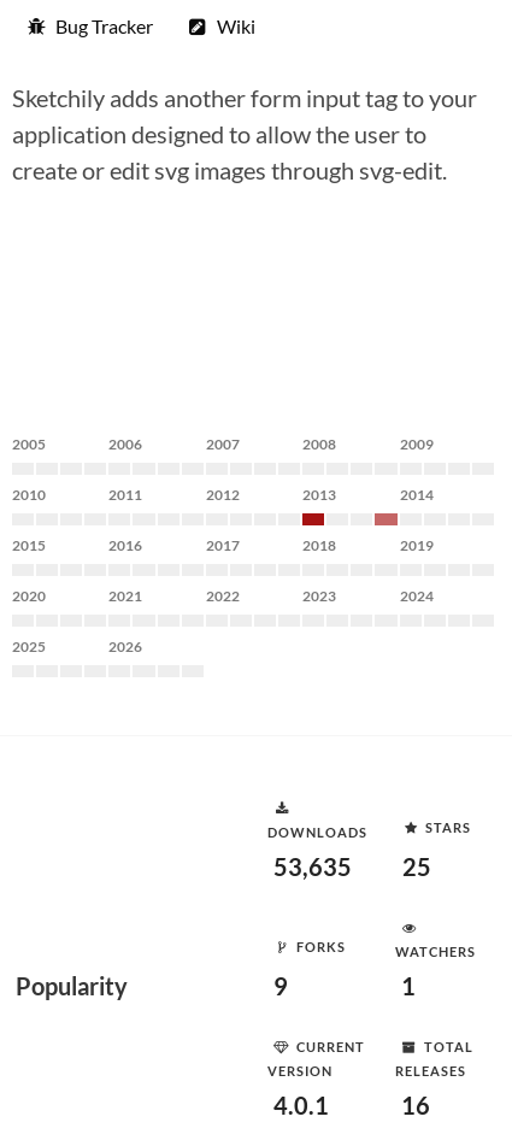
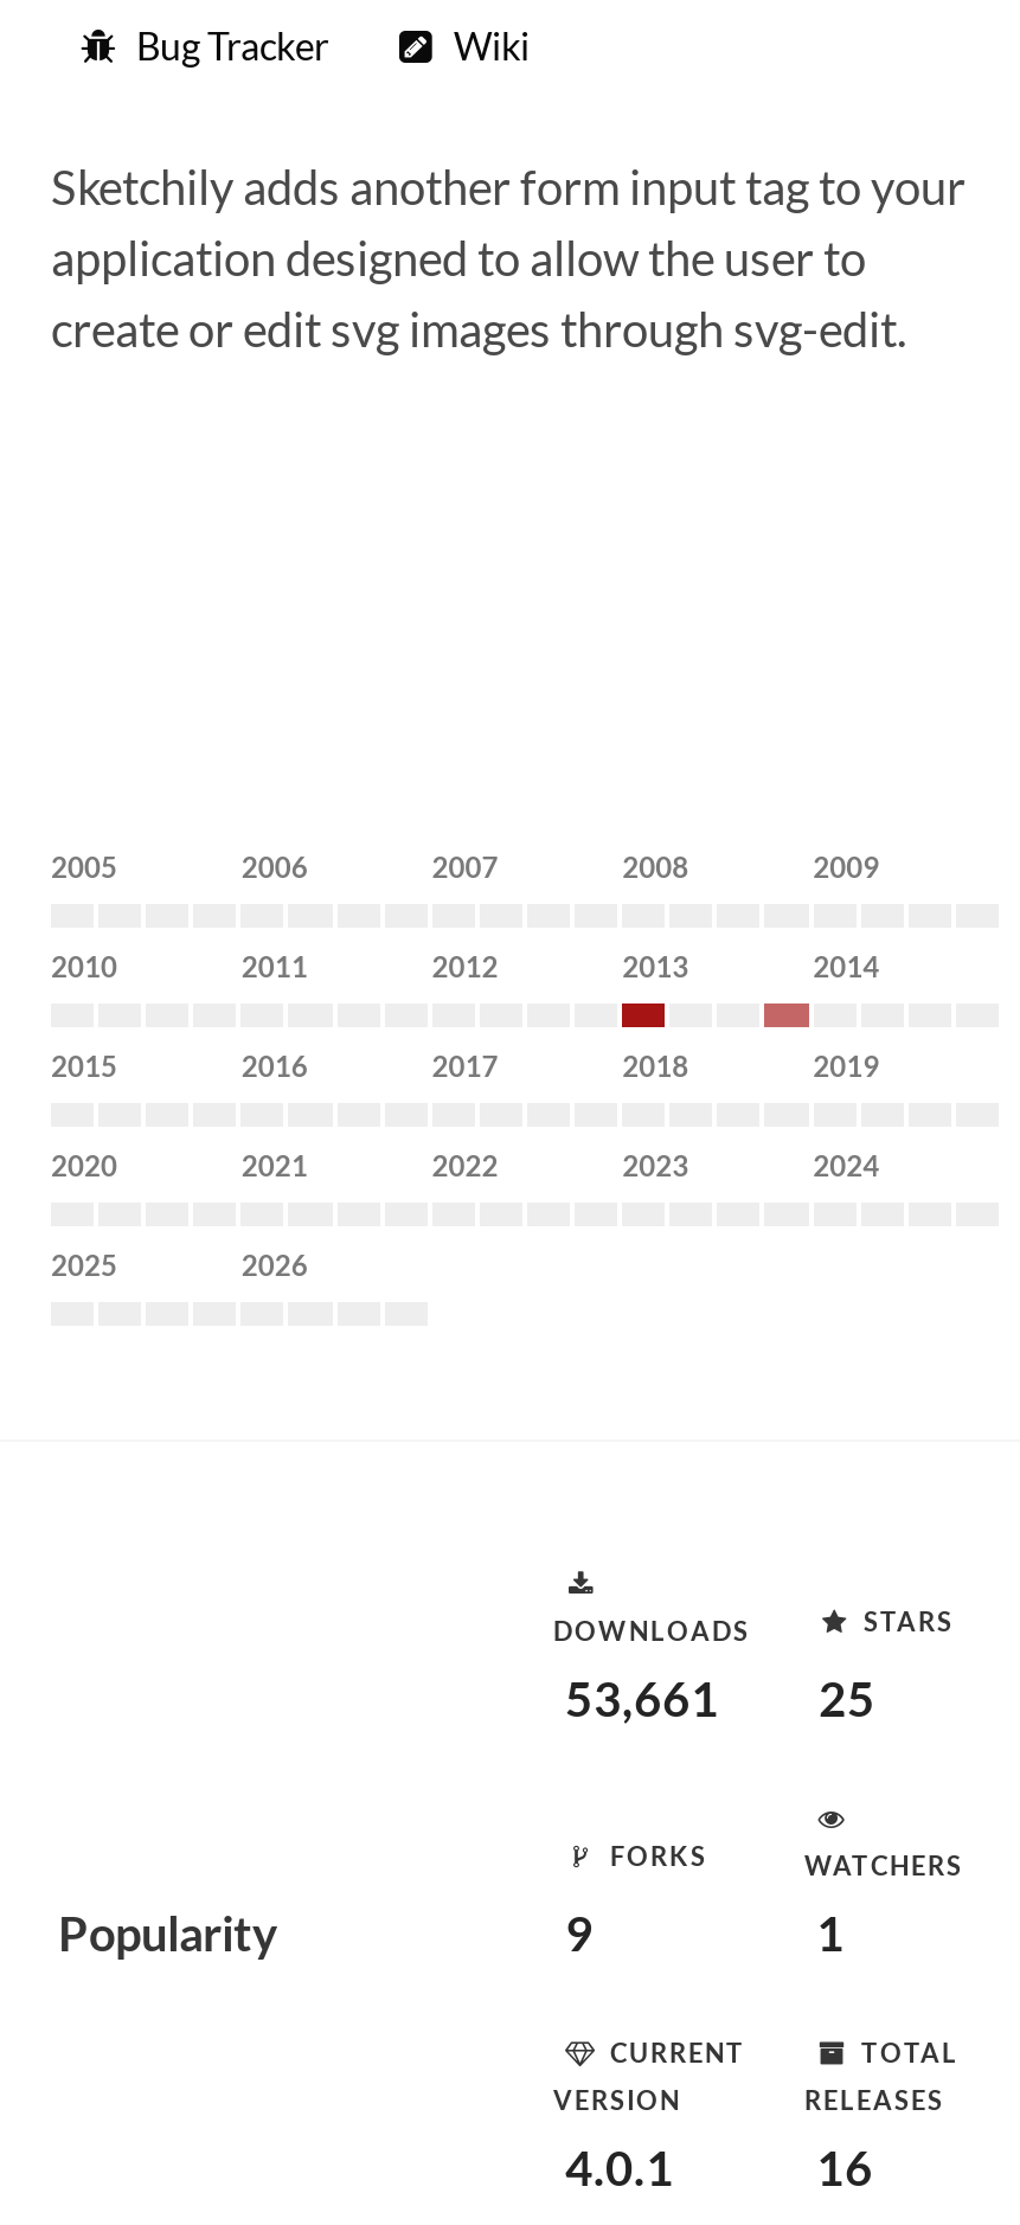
- 53,635 25
+ 53,661 25
